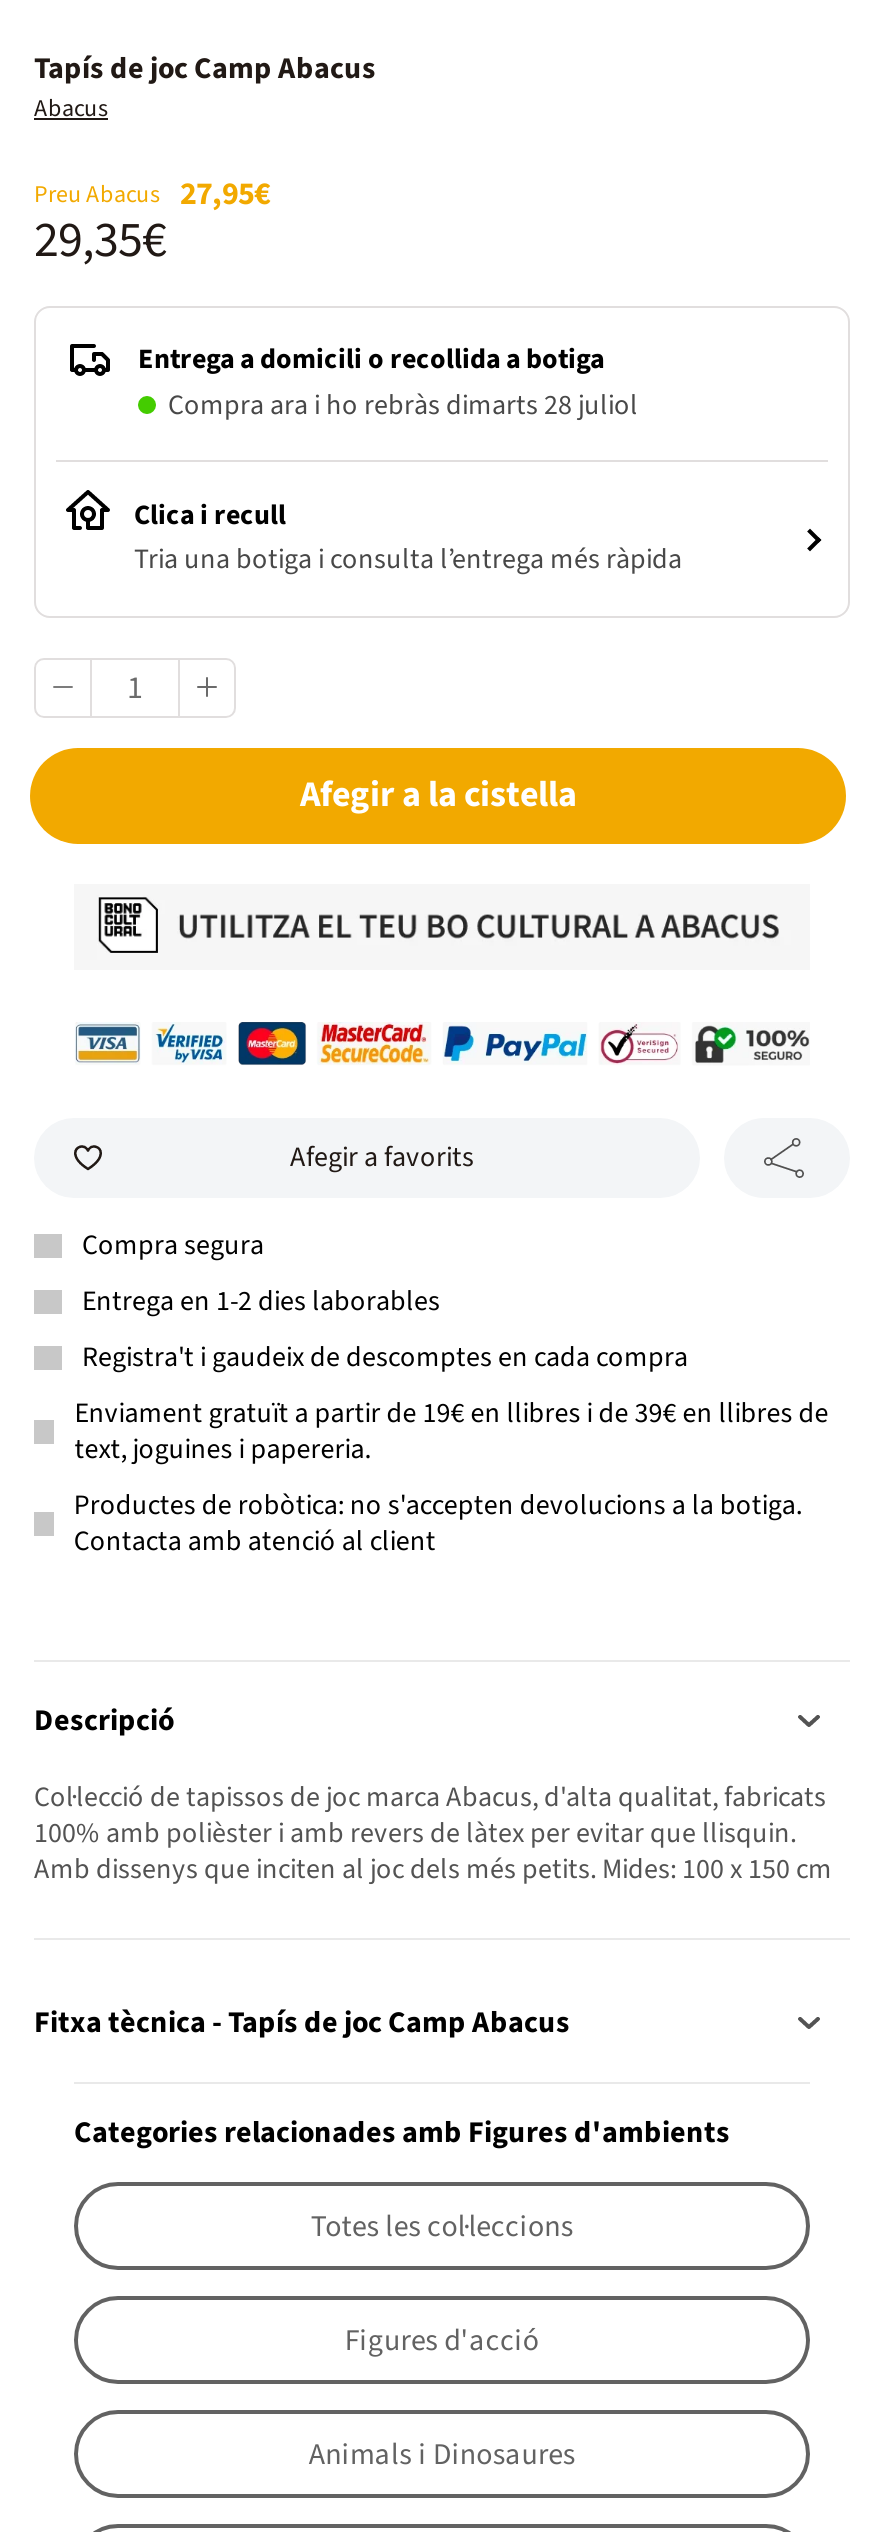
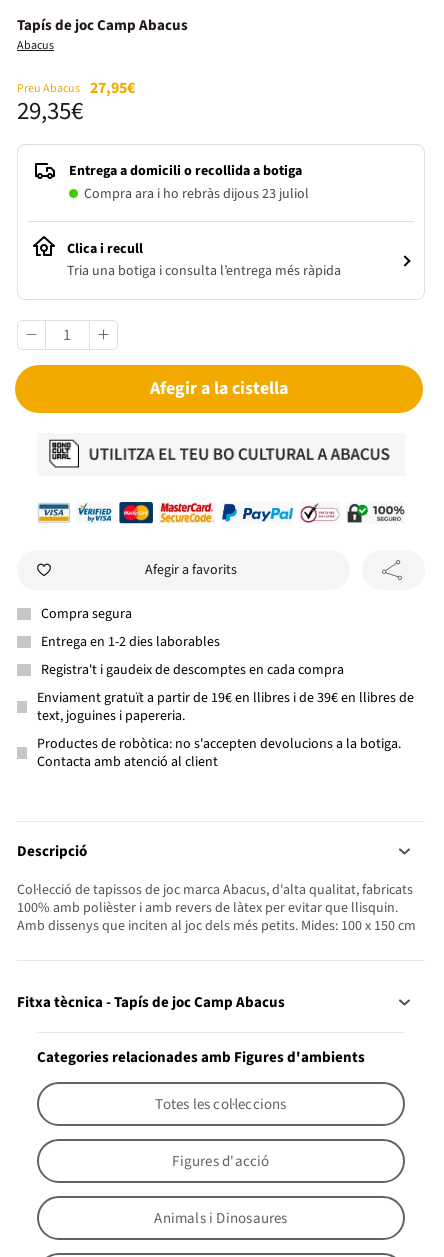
- Compra ara i ho rebràs dimarts 28 juliol
+ Compra ara i ho rebràs dijous 23 juliol
